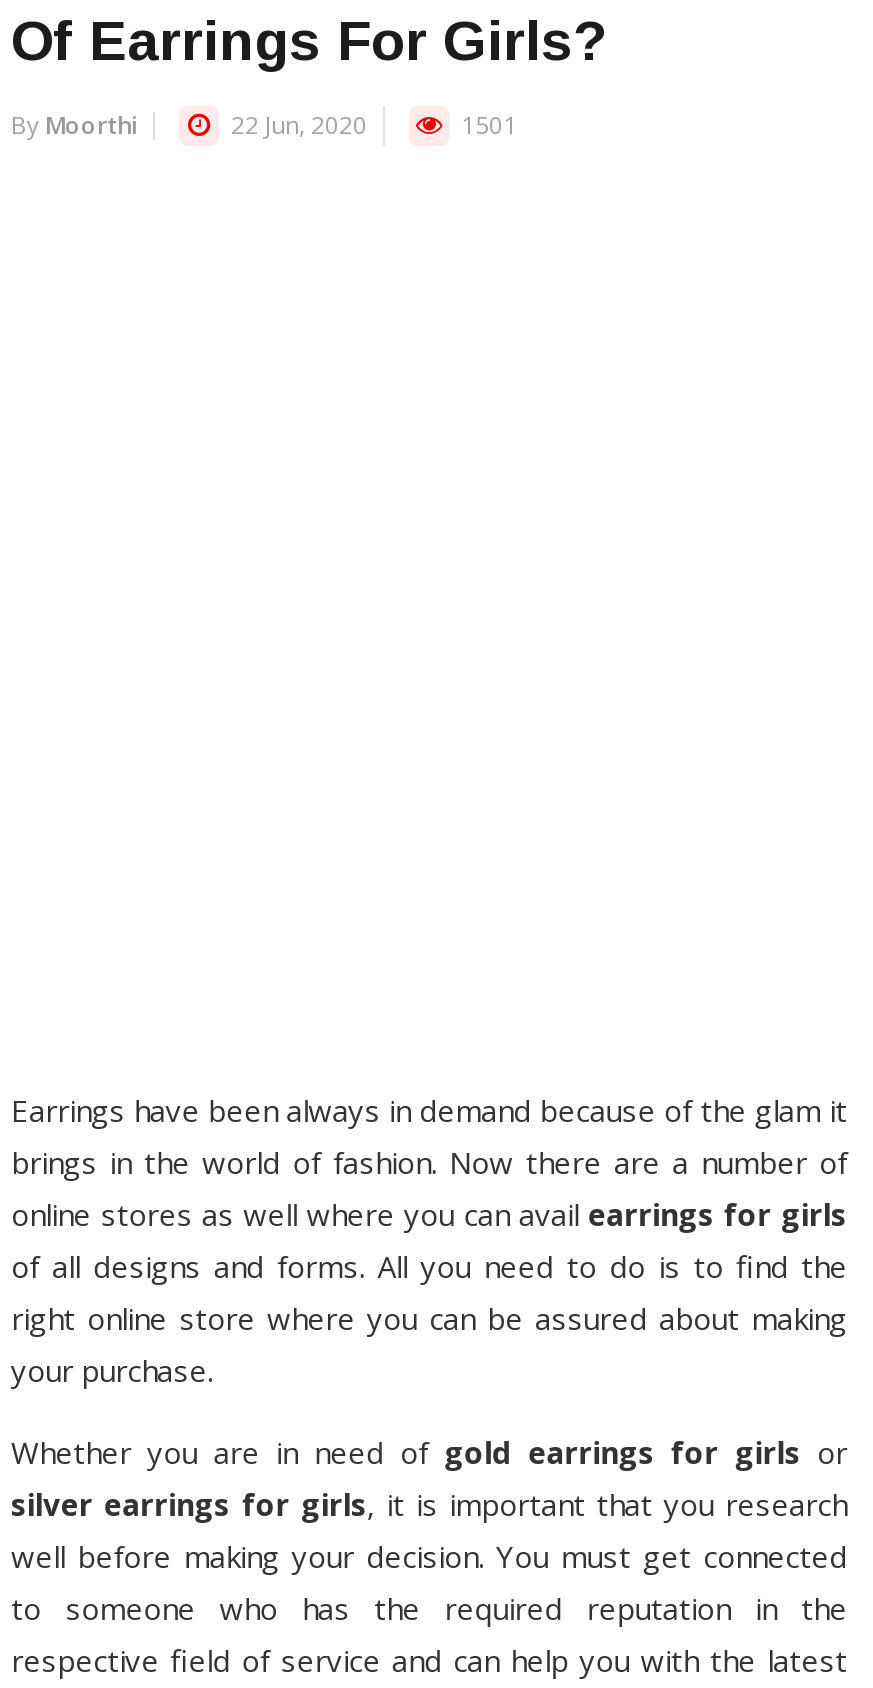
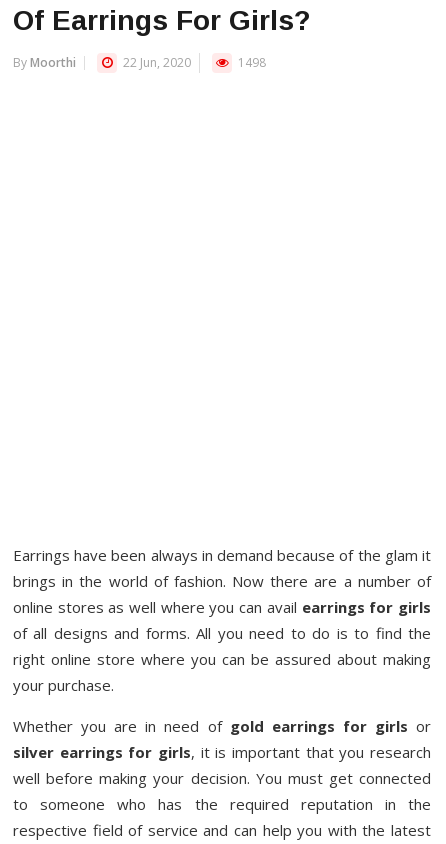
- 1501
+ 1498
